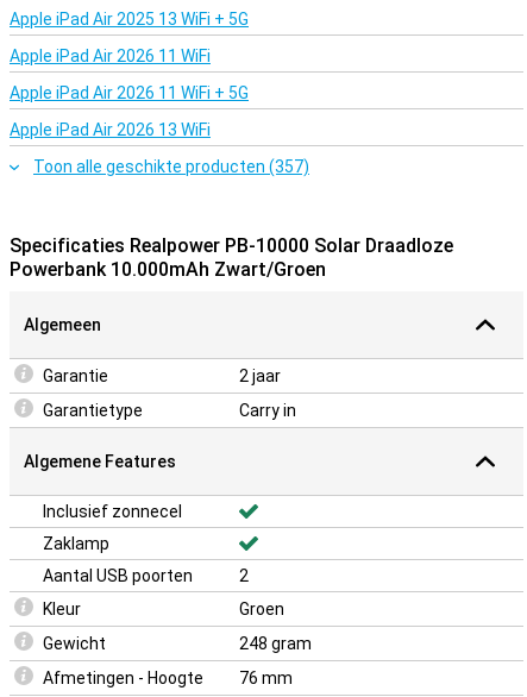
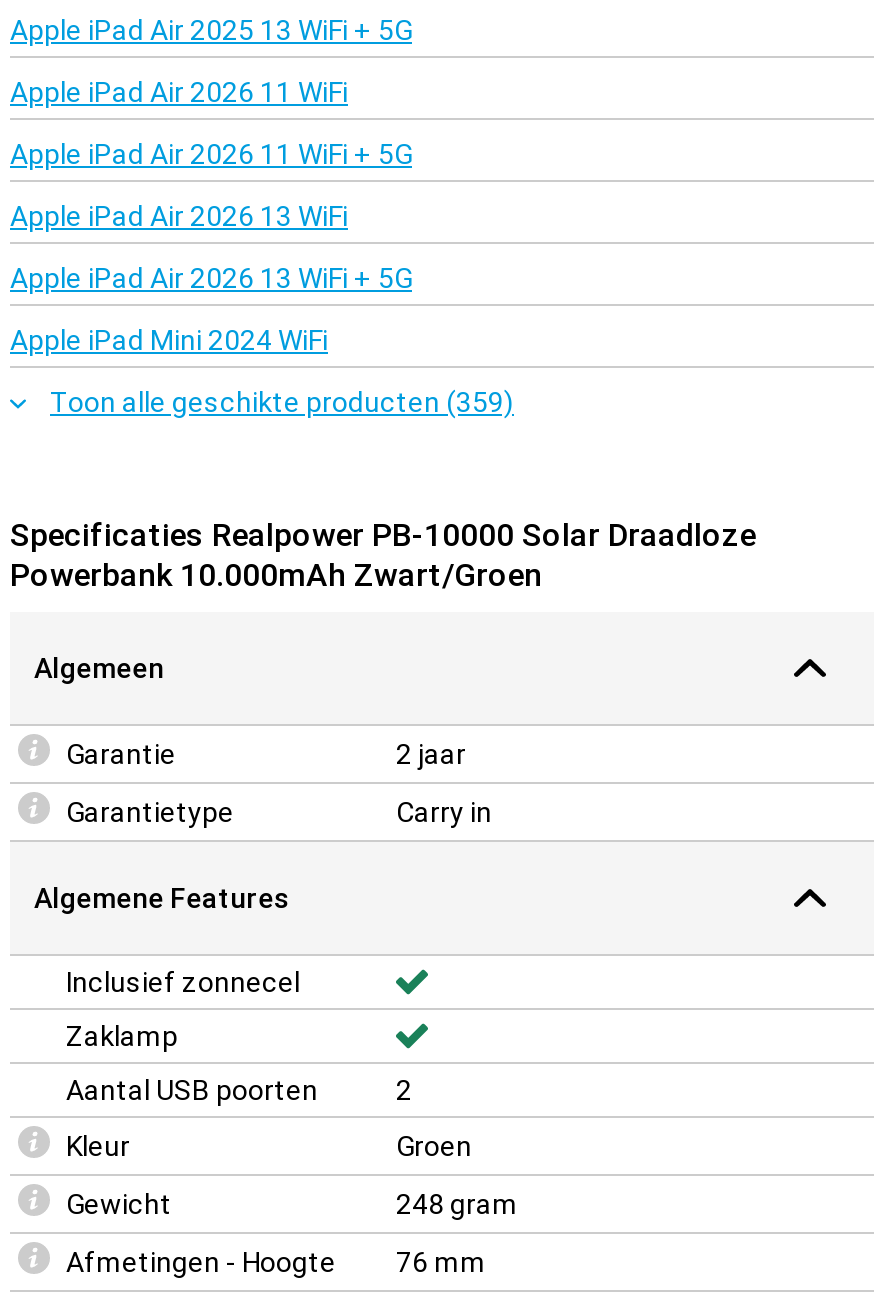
- Toon alle geschikte producten (357)
+ Apple iPad Air 2026 13 WiFi + 5G
+ Apple iPad Mini 2024 WiFi
+ Toon alle geschikte producten (359)
